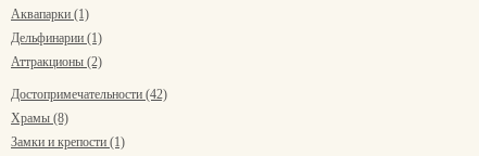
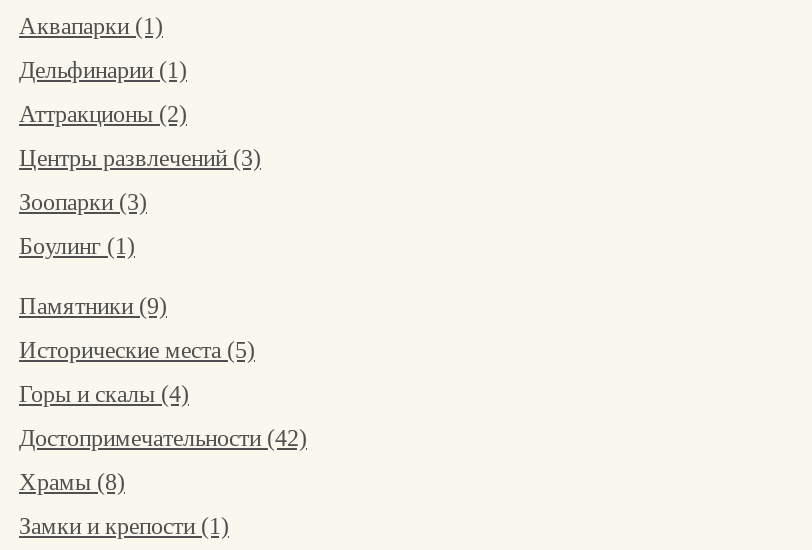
+ Центры развлечений (3)
+ Зоопарки (3)
+ Боулинг (1)
+ Памятники (9)
+ Исторические места (5)
+ Горы и скалы (4)
